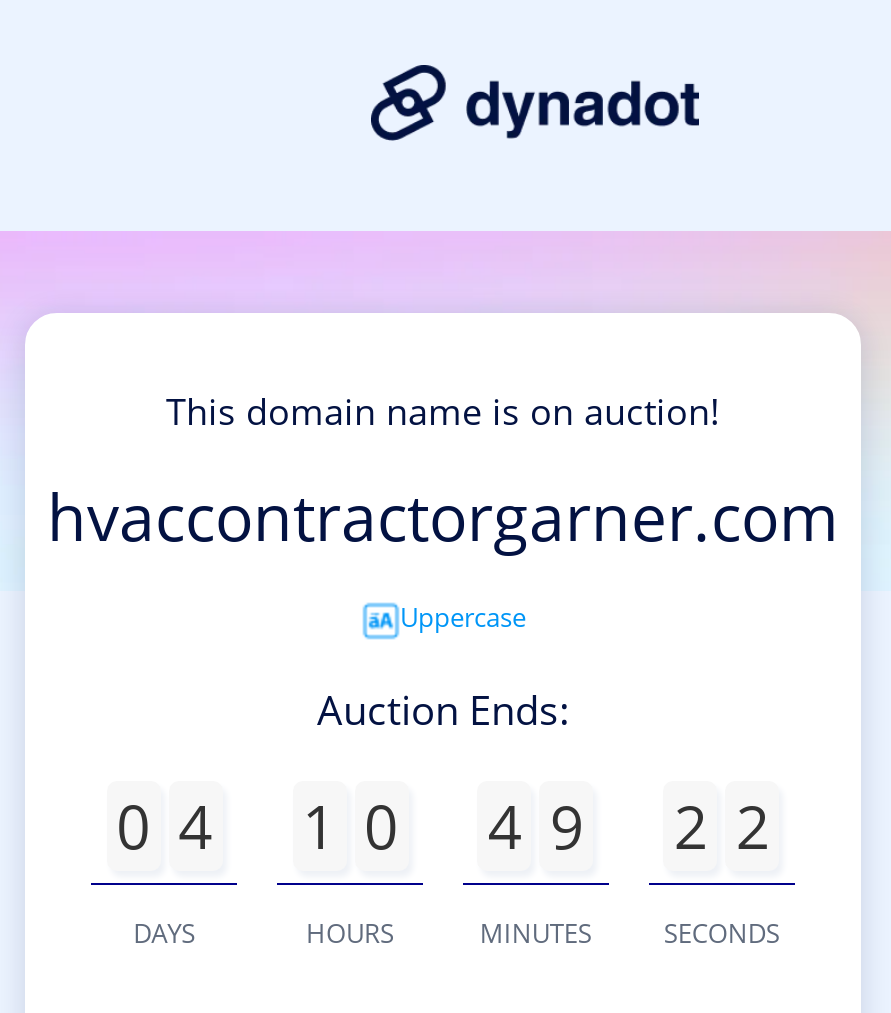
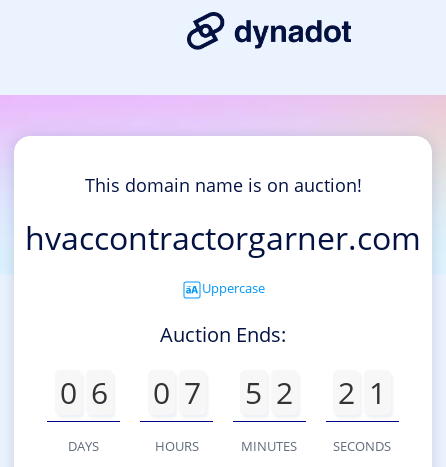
- 0 4
+ 0 6

- 1 0
+ 0 7

- 4 9
+ 5 2

- 2 2
+ 2 1
